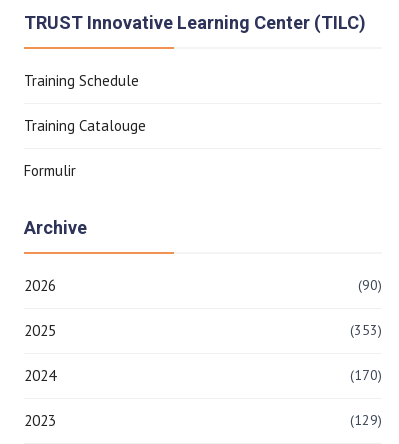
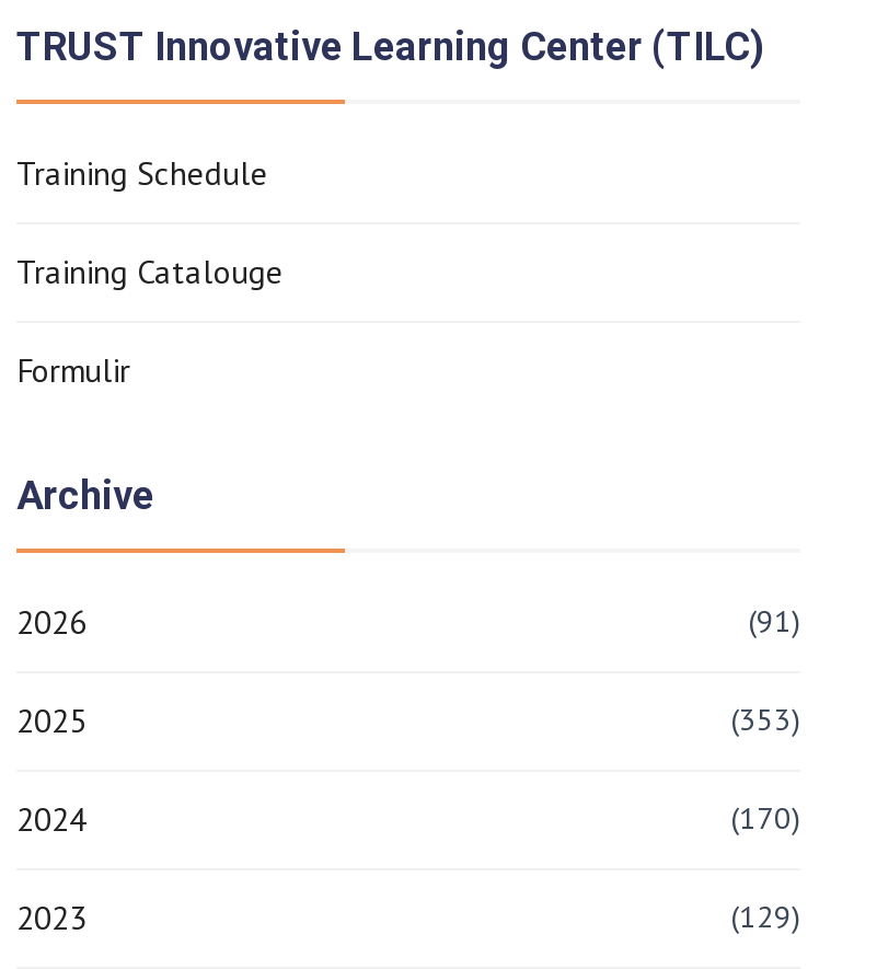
- (90)
+ (91)
